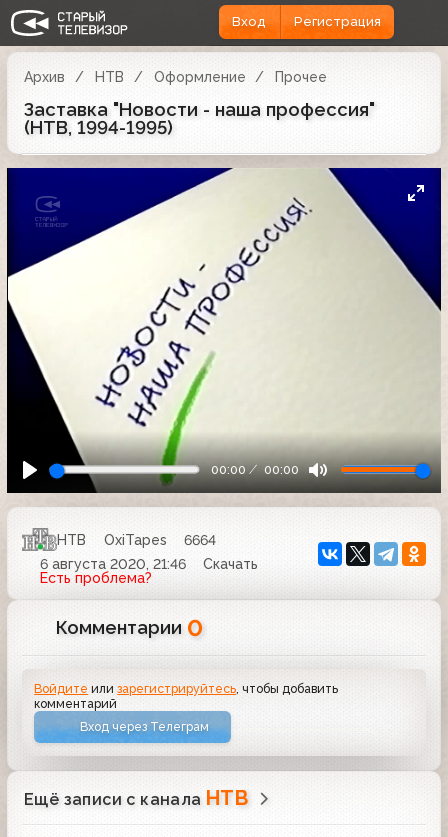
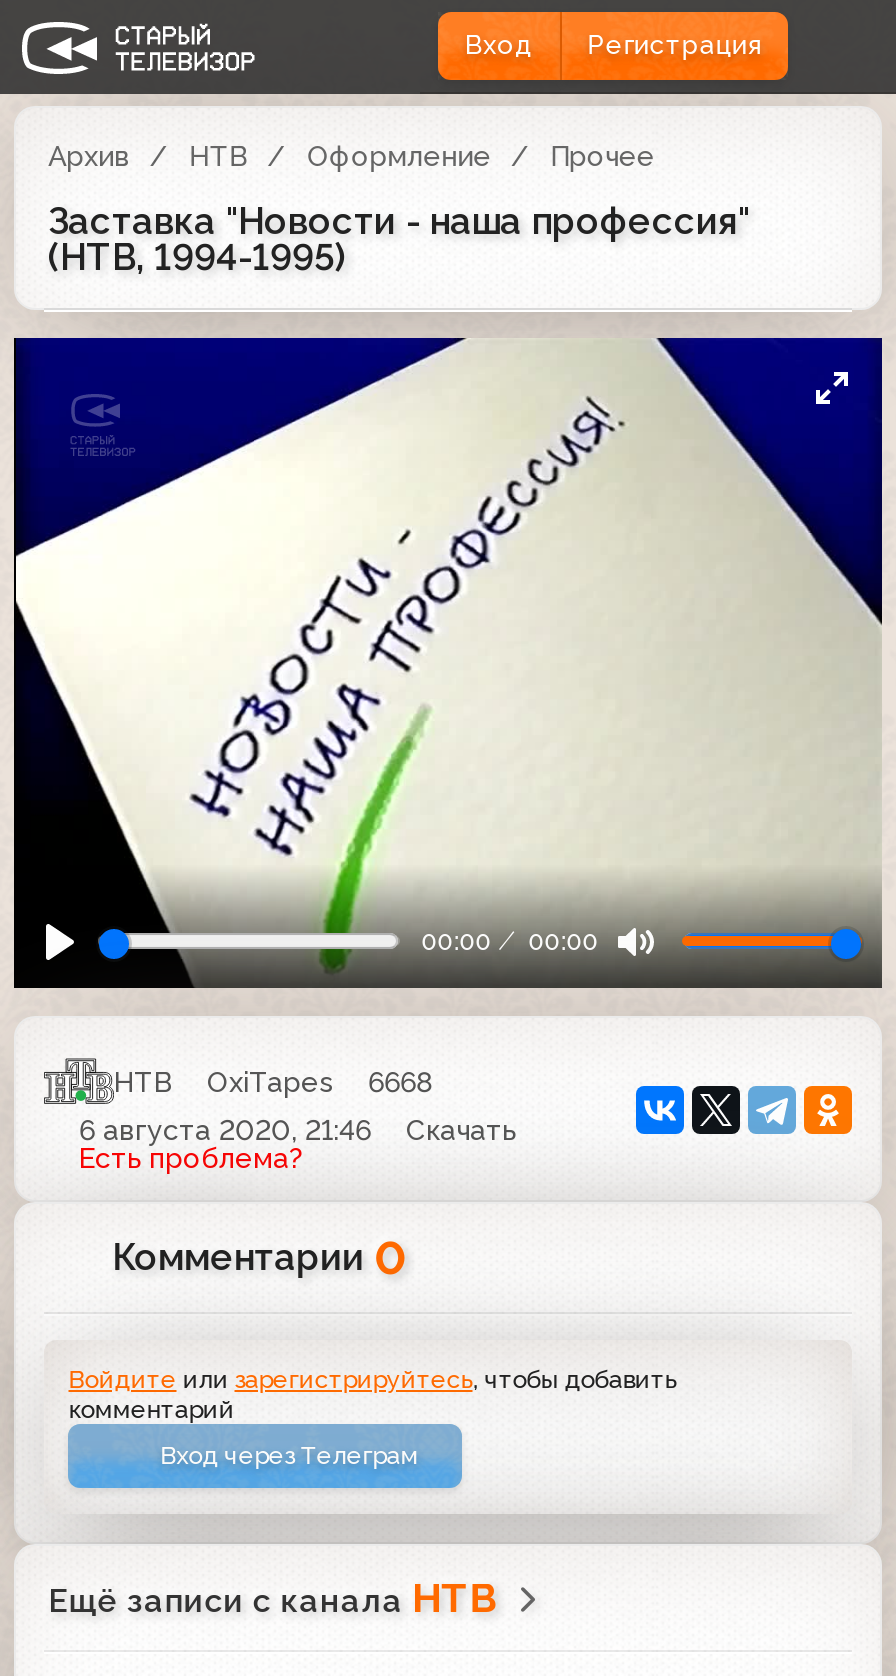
- НТВ OxiTapes 6664
+ НТВ OxiTapes 6668
